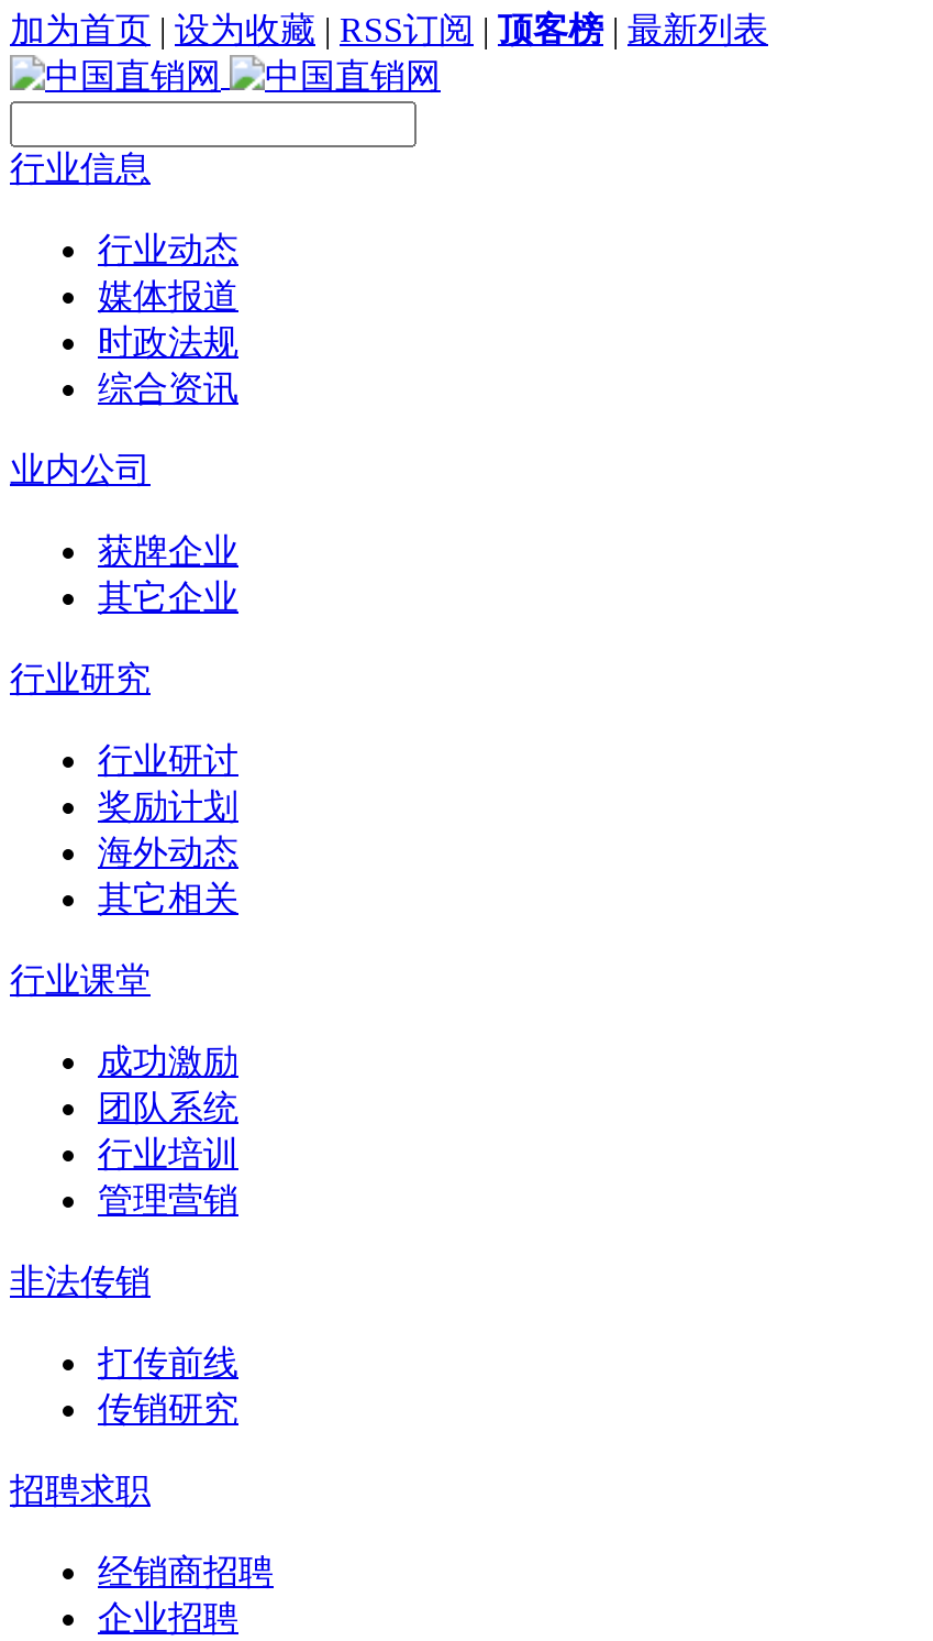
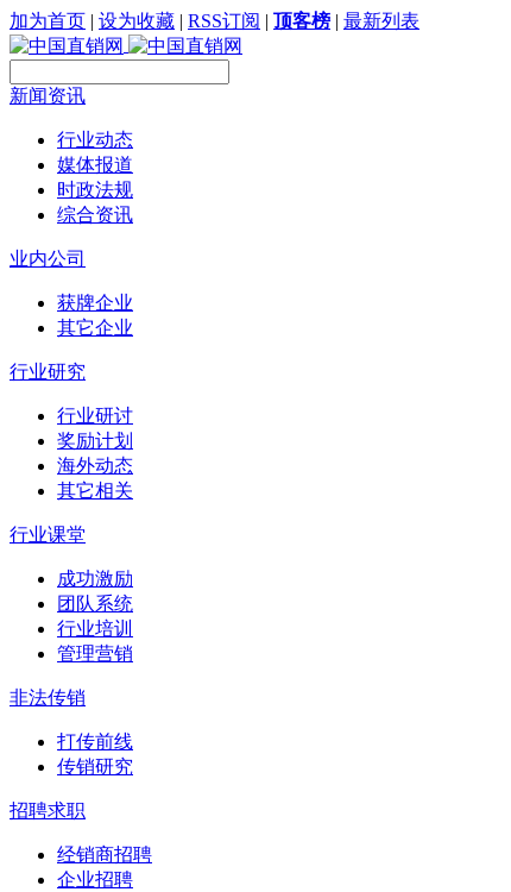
- 行业信息
+ 新闻资讯
